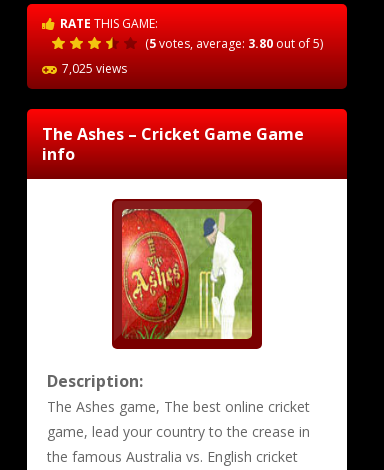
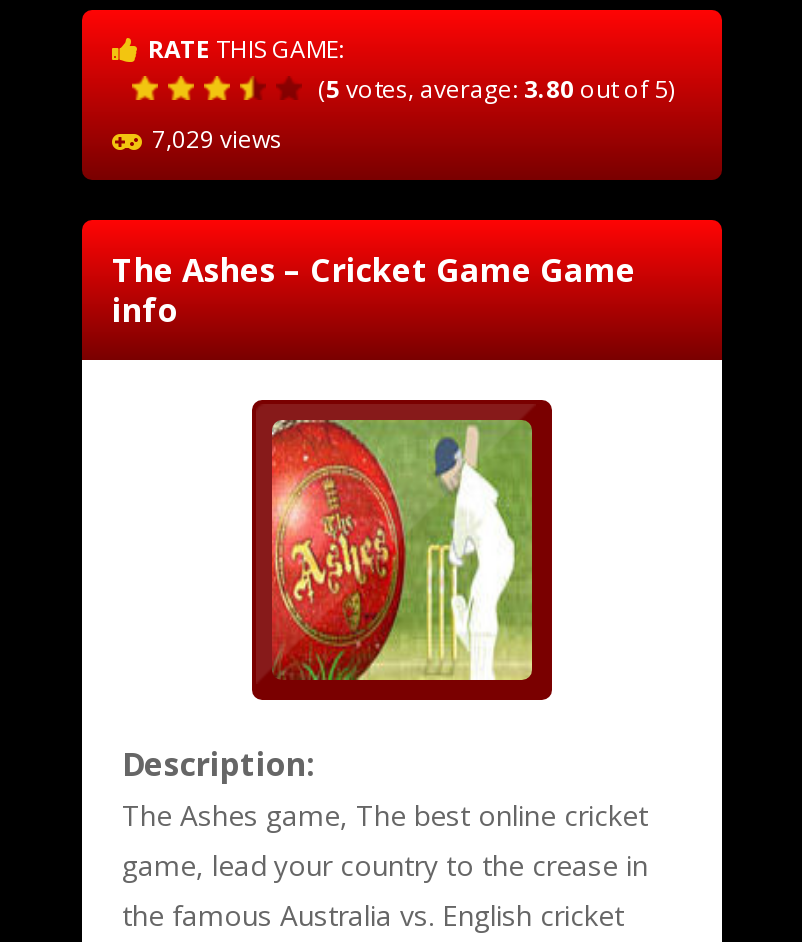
- 7,025 views
+ 7,029 views
